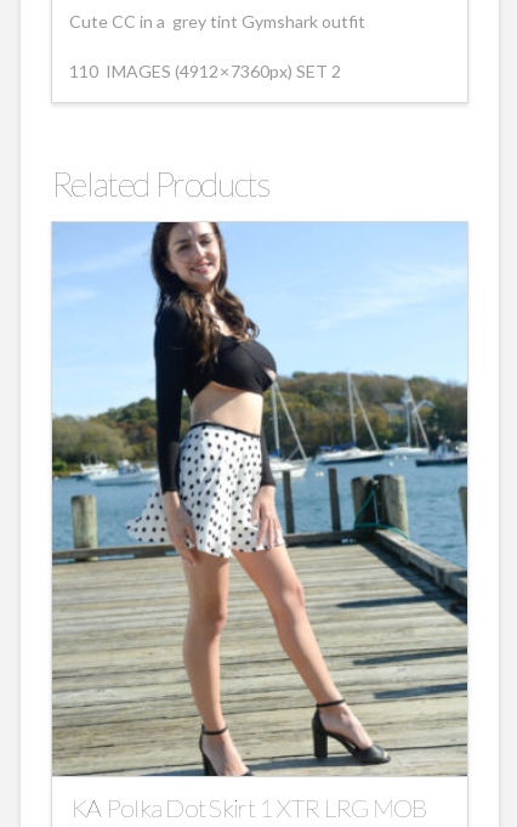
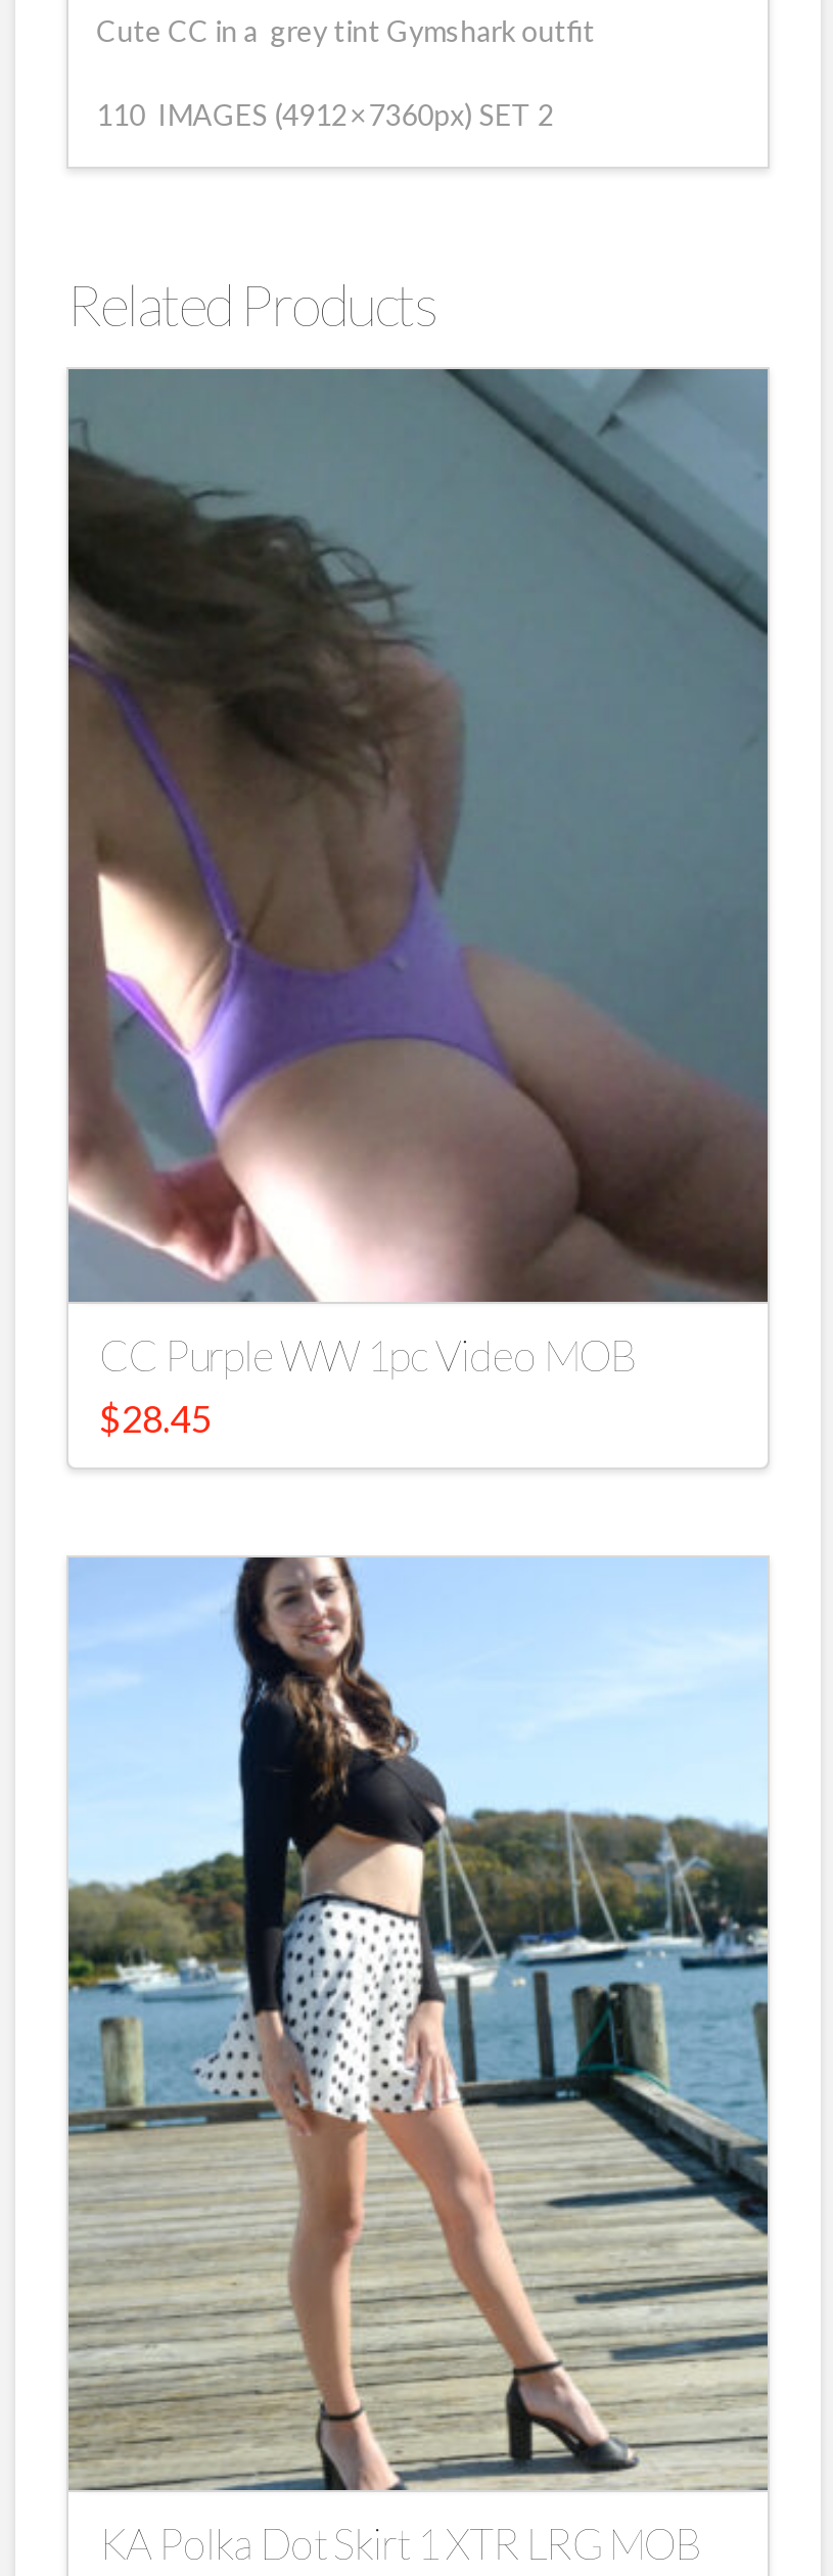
+ [image]
+ CC Purple WW 1pc Video MOB
+ $28.45
